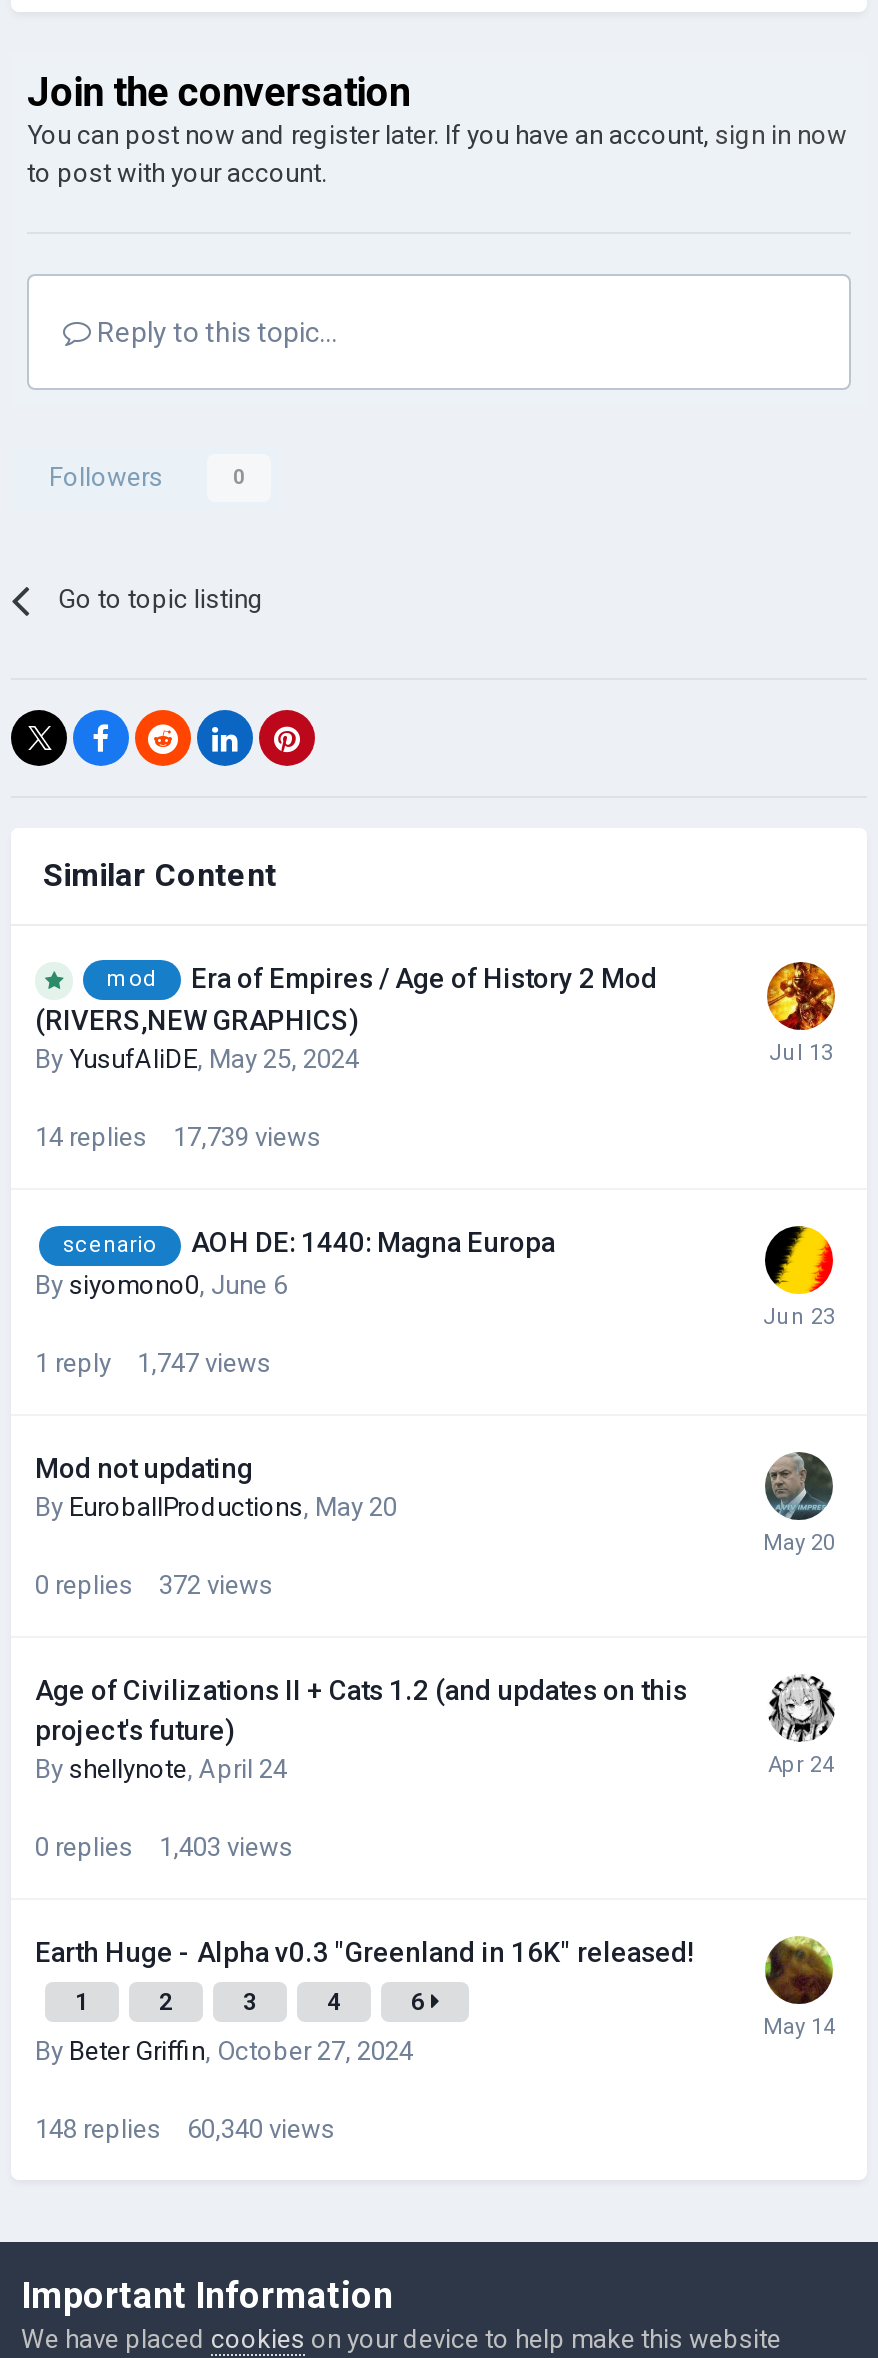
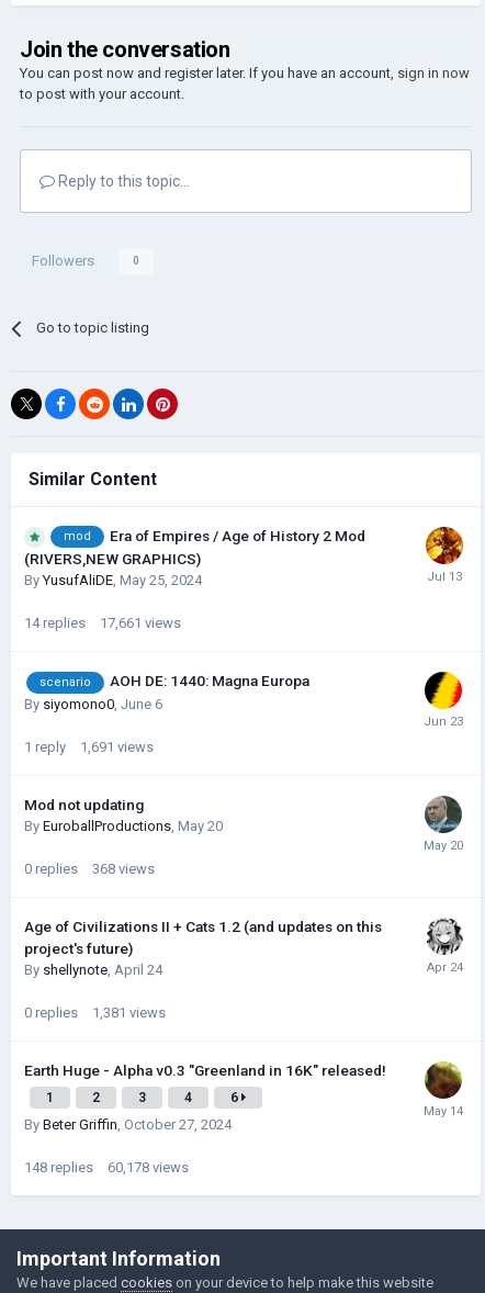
- 14 replies 17,739 views
+ 14 replies 17,661 views

- 1 reply 1,747 views
+ 1 reply 1,691 views

- 0 replies 372 views
+ 0 replies 368 views

- 0 replies 1,403 views
+ 0 replies 1,381 views

- 148 replies 60,340 views
+ 148 replies 60,178 views
